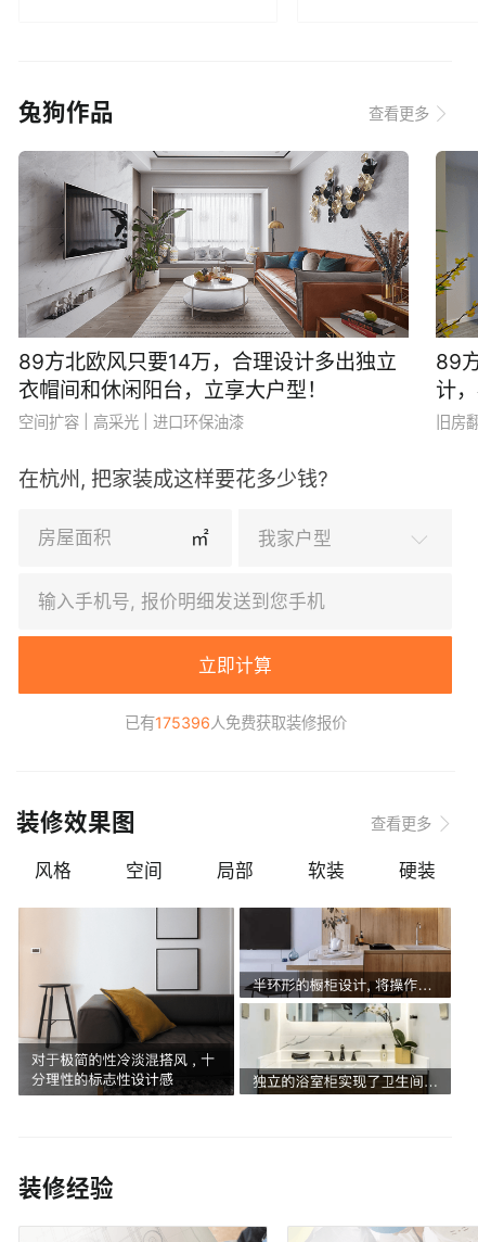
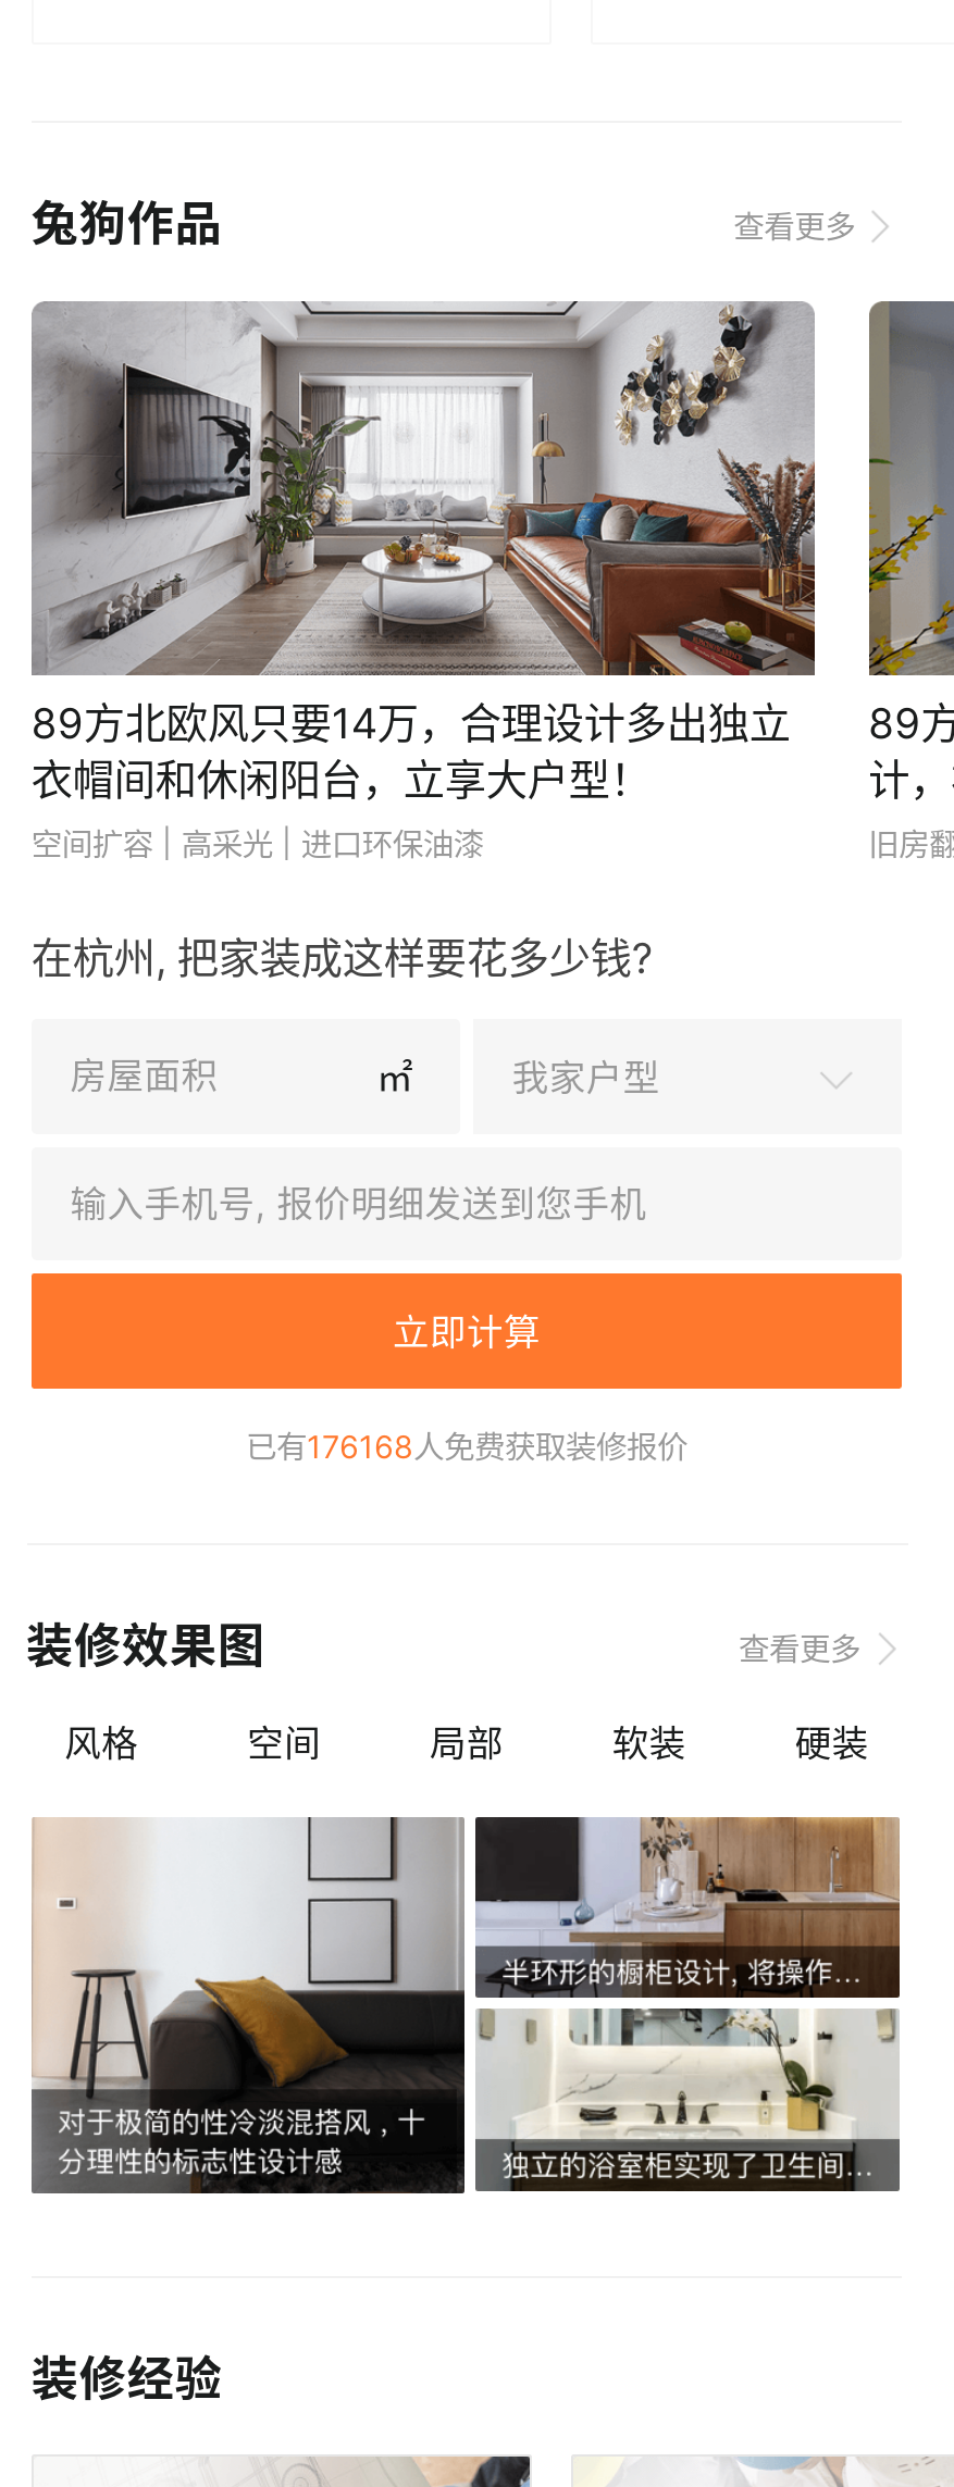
- 已有175396人免费获取装修报价
+ 已有176168人免费获取装修报价
